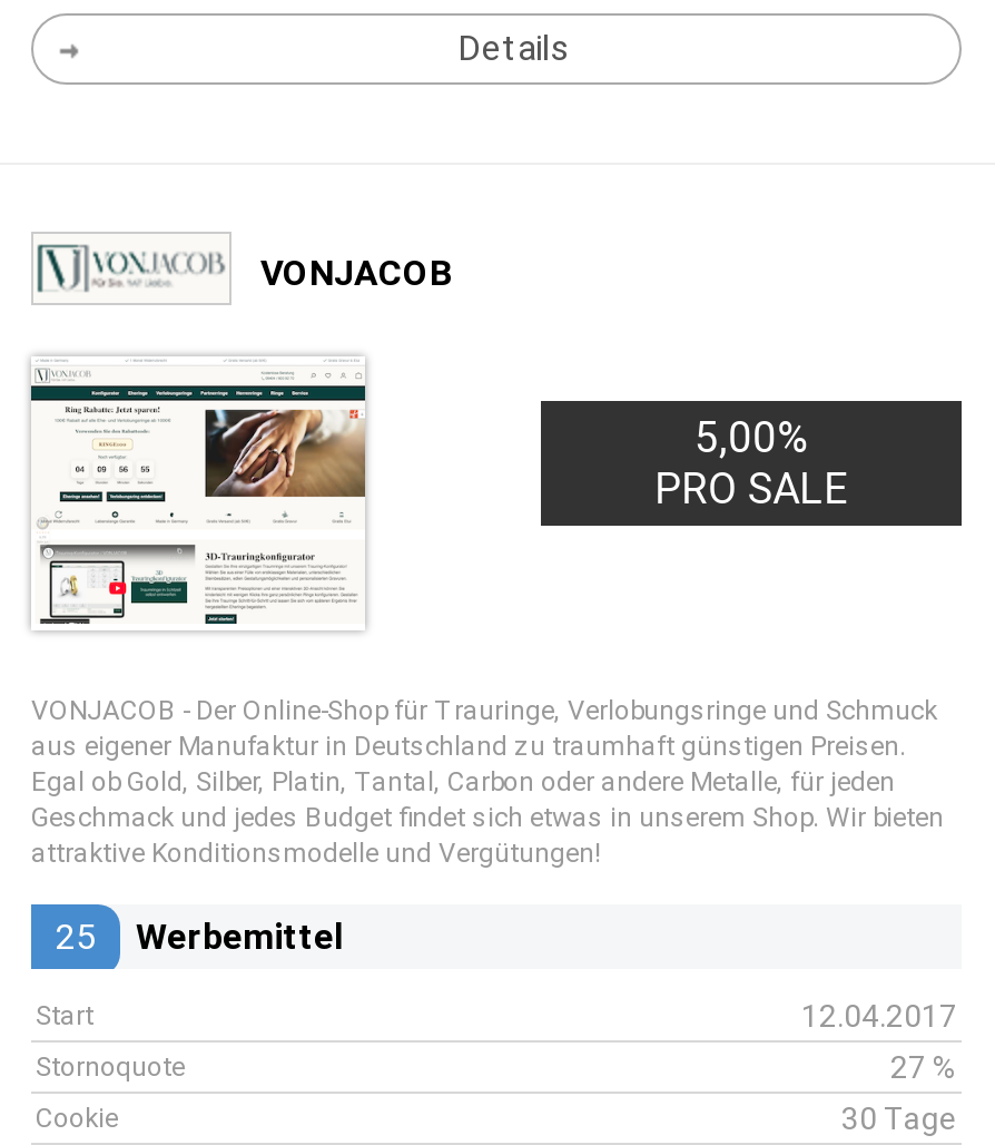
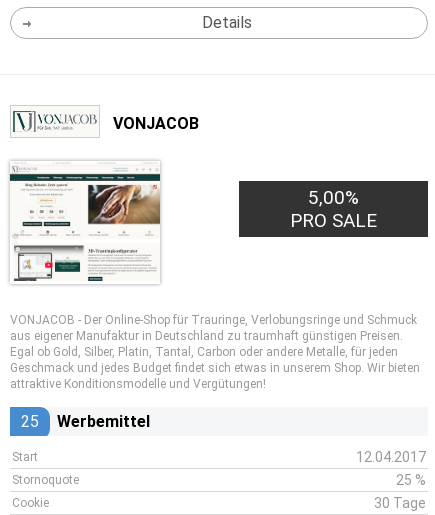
- 27 %
+ 25 %
